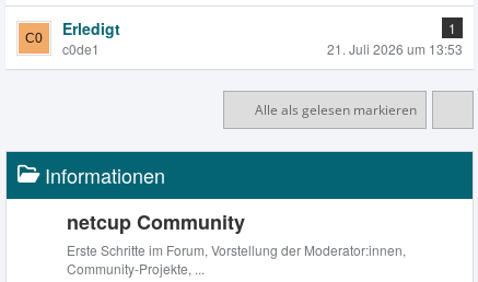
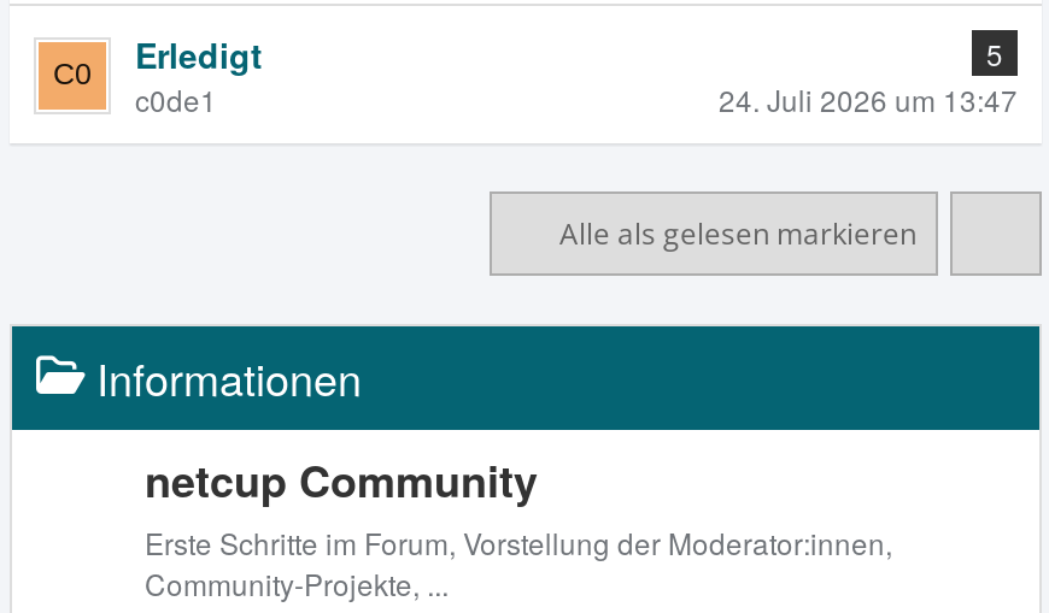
- 1
+ 5

- 21. Juli 2026 um 13:53
+ 24. Juli 2026 um 13:47
